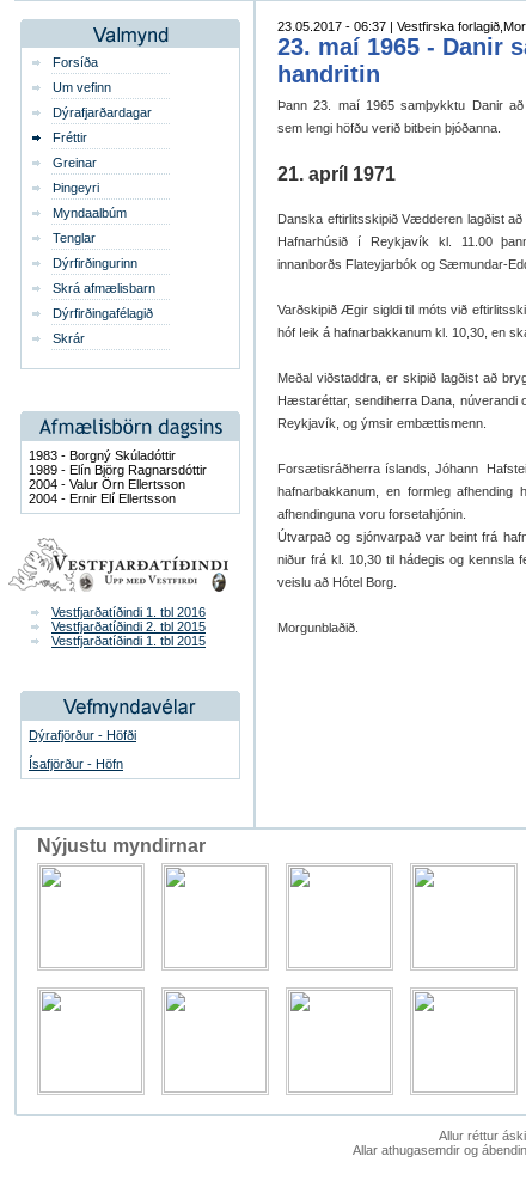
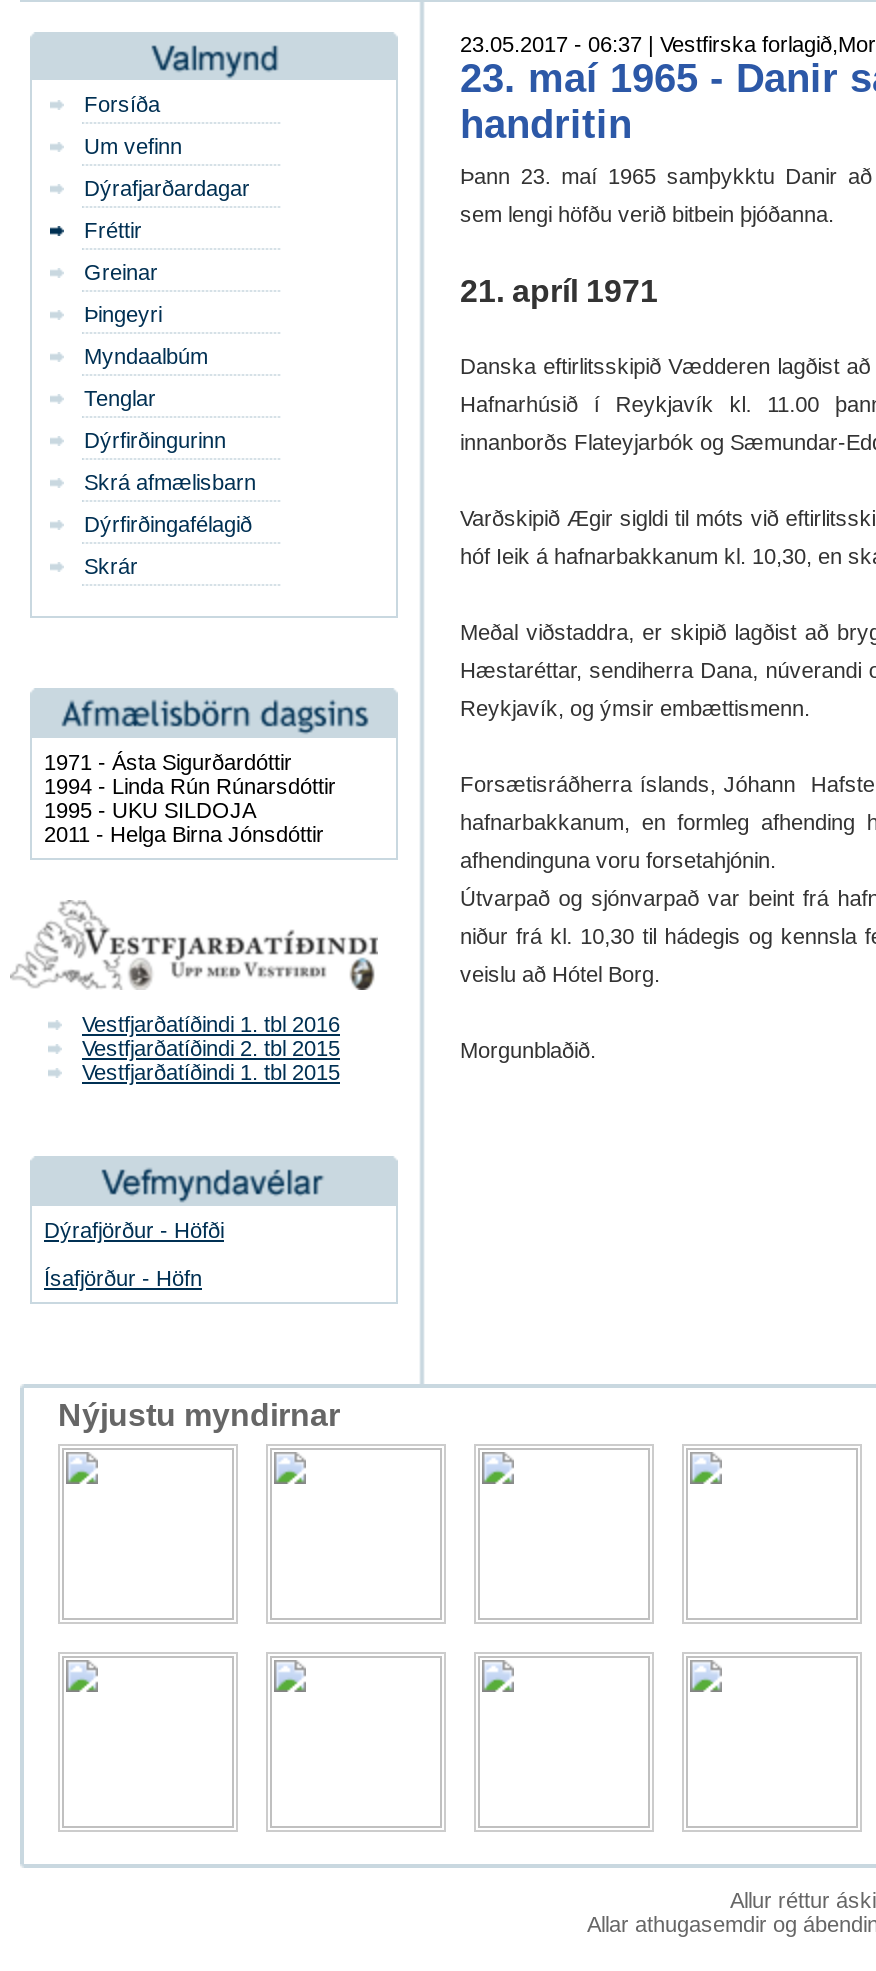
- 1983 - Borgný Skúladóttir
- 1989 - Elín Björg Ragnarsdóttir
- 2004 - Valur Örn Ellertsson
- 2004 - Ernir Elí Ellertsson
+ 1971 - Ásta Sigurðardóttir
+ 1994 - Linda Rún Rúnarsdóttir
+ 1995 - UKU SILDOJA
+ 2011 - Helga Birna Jónsdóttir
